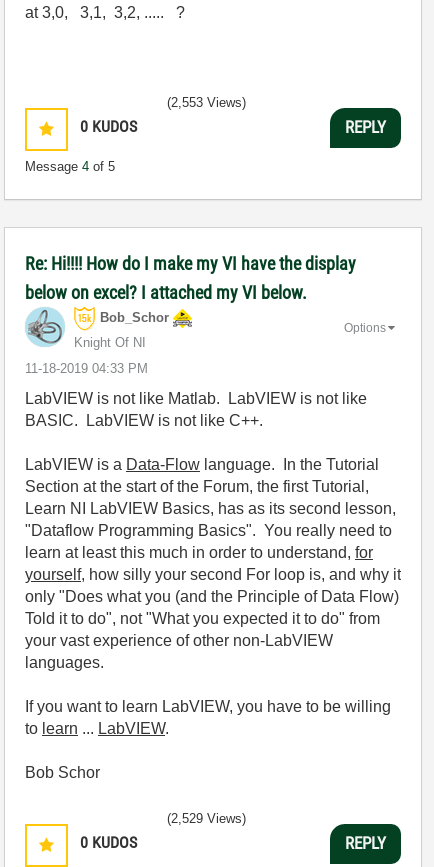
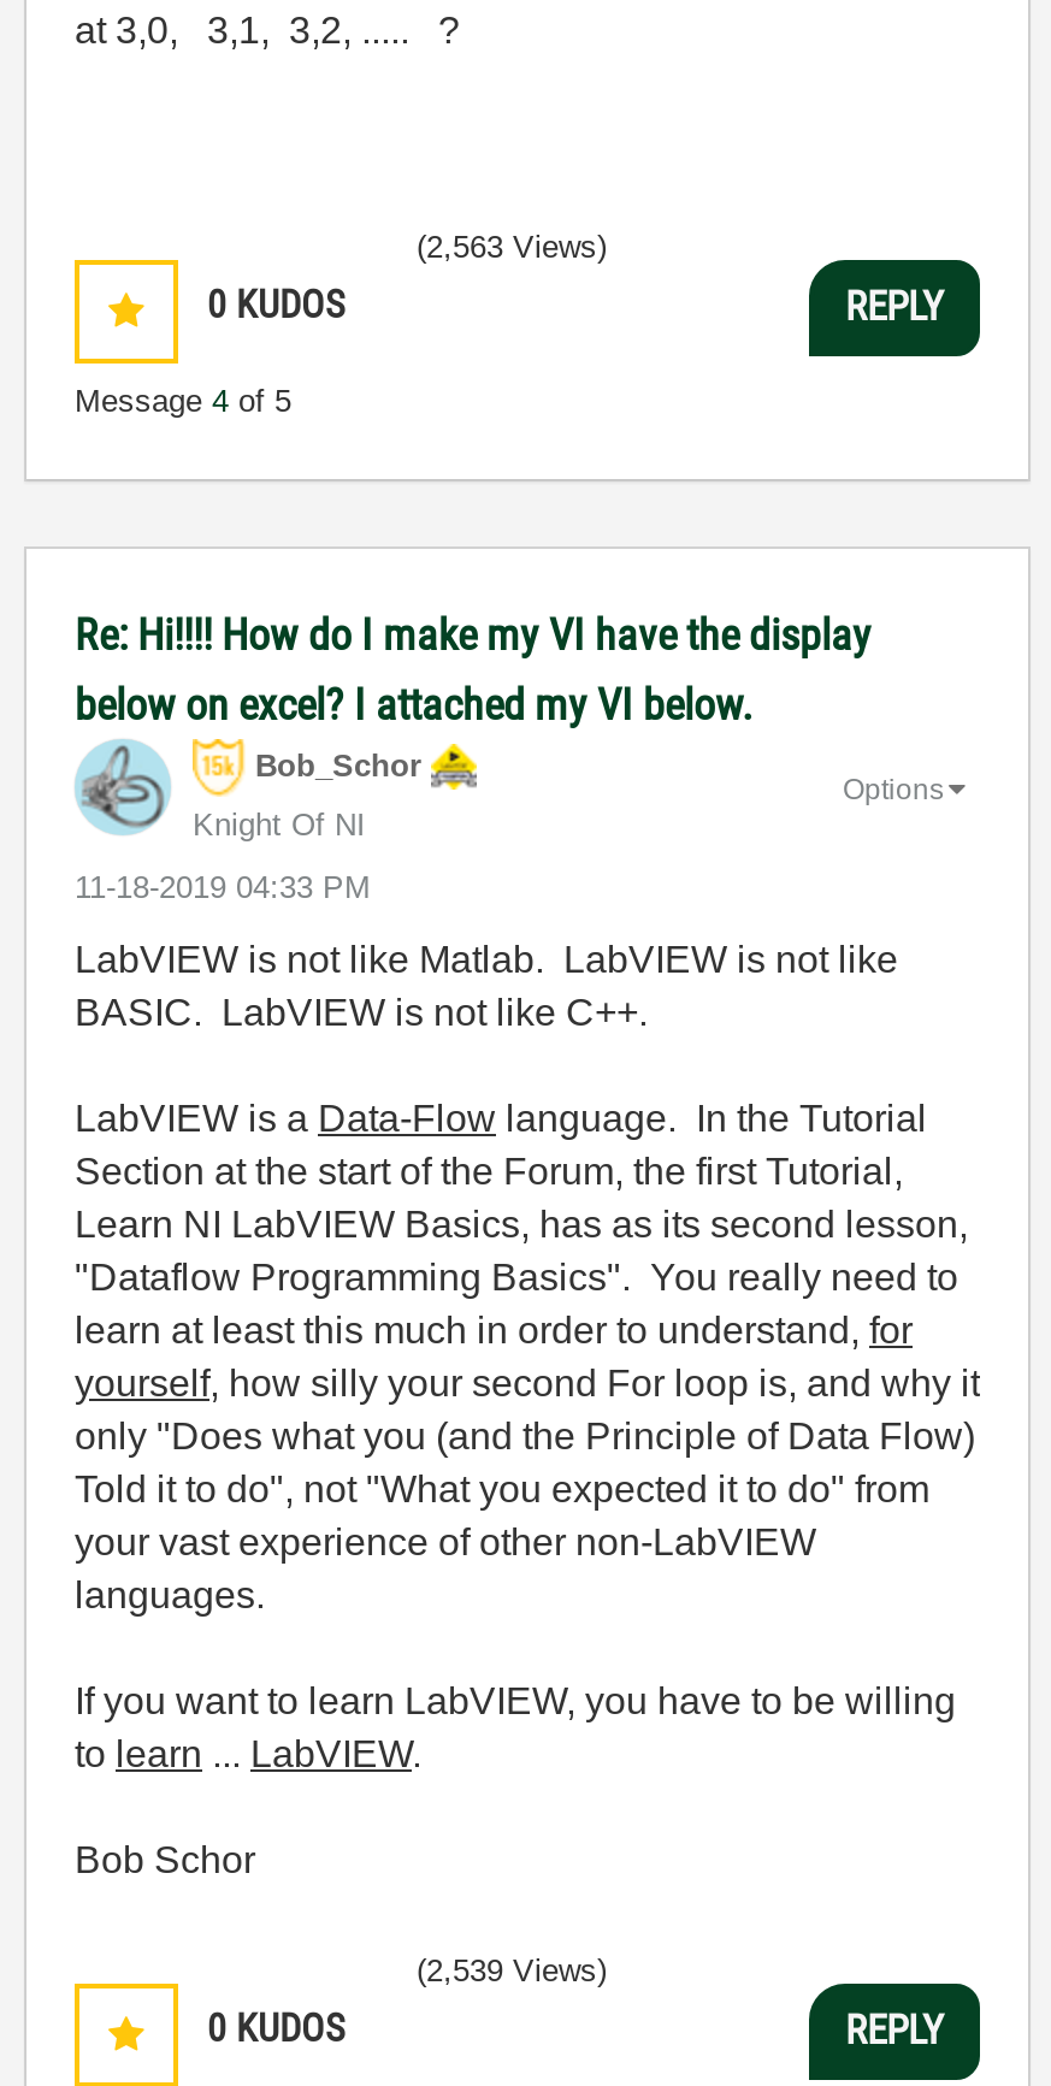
- (2,553 Views)
+ (2,563 Views)

- (2,529 Views)
+ (2,539 Views)
